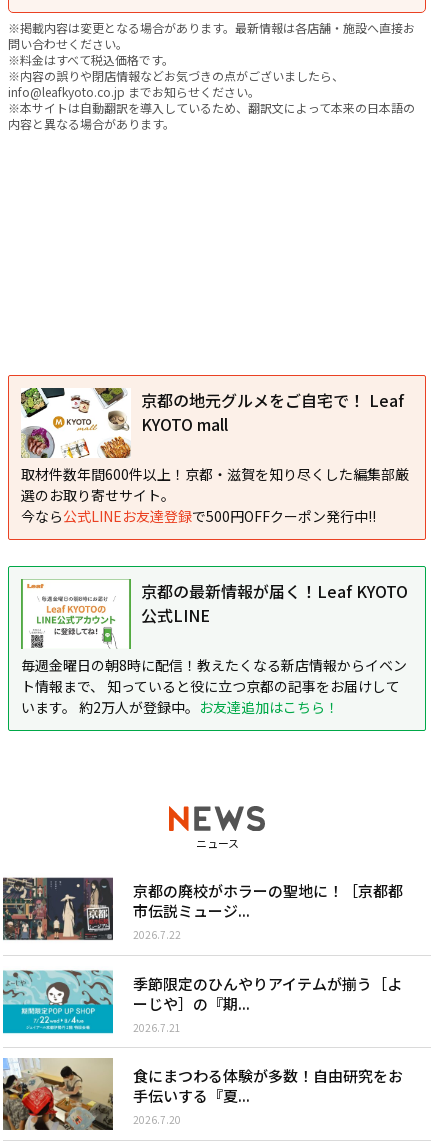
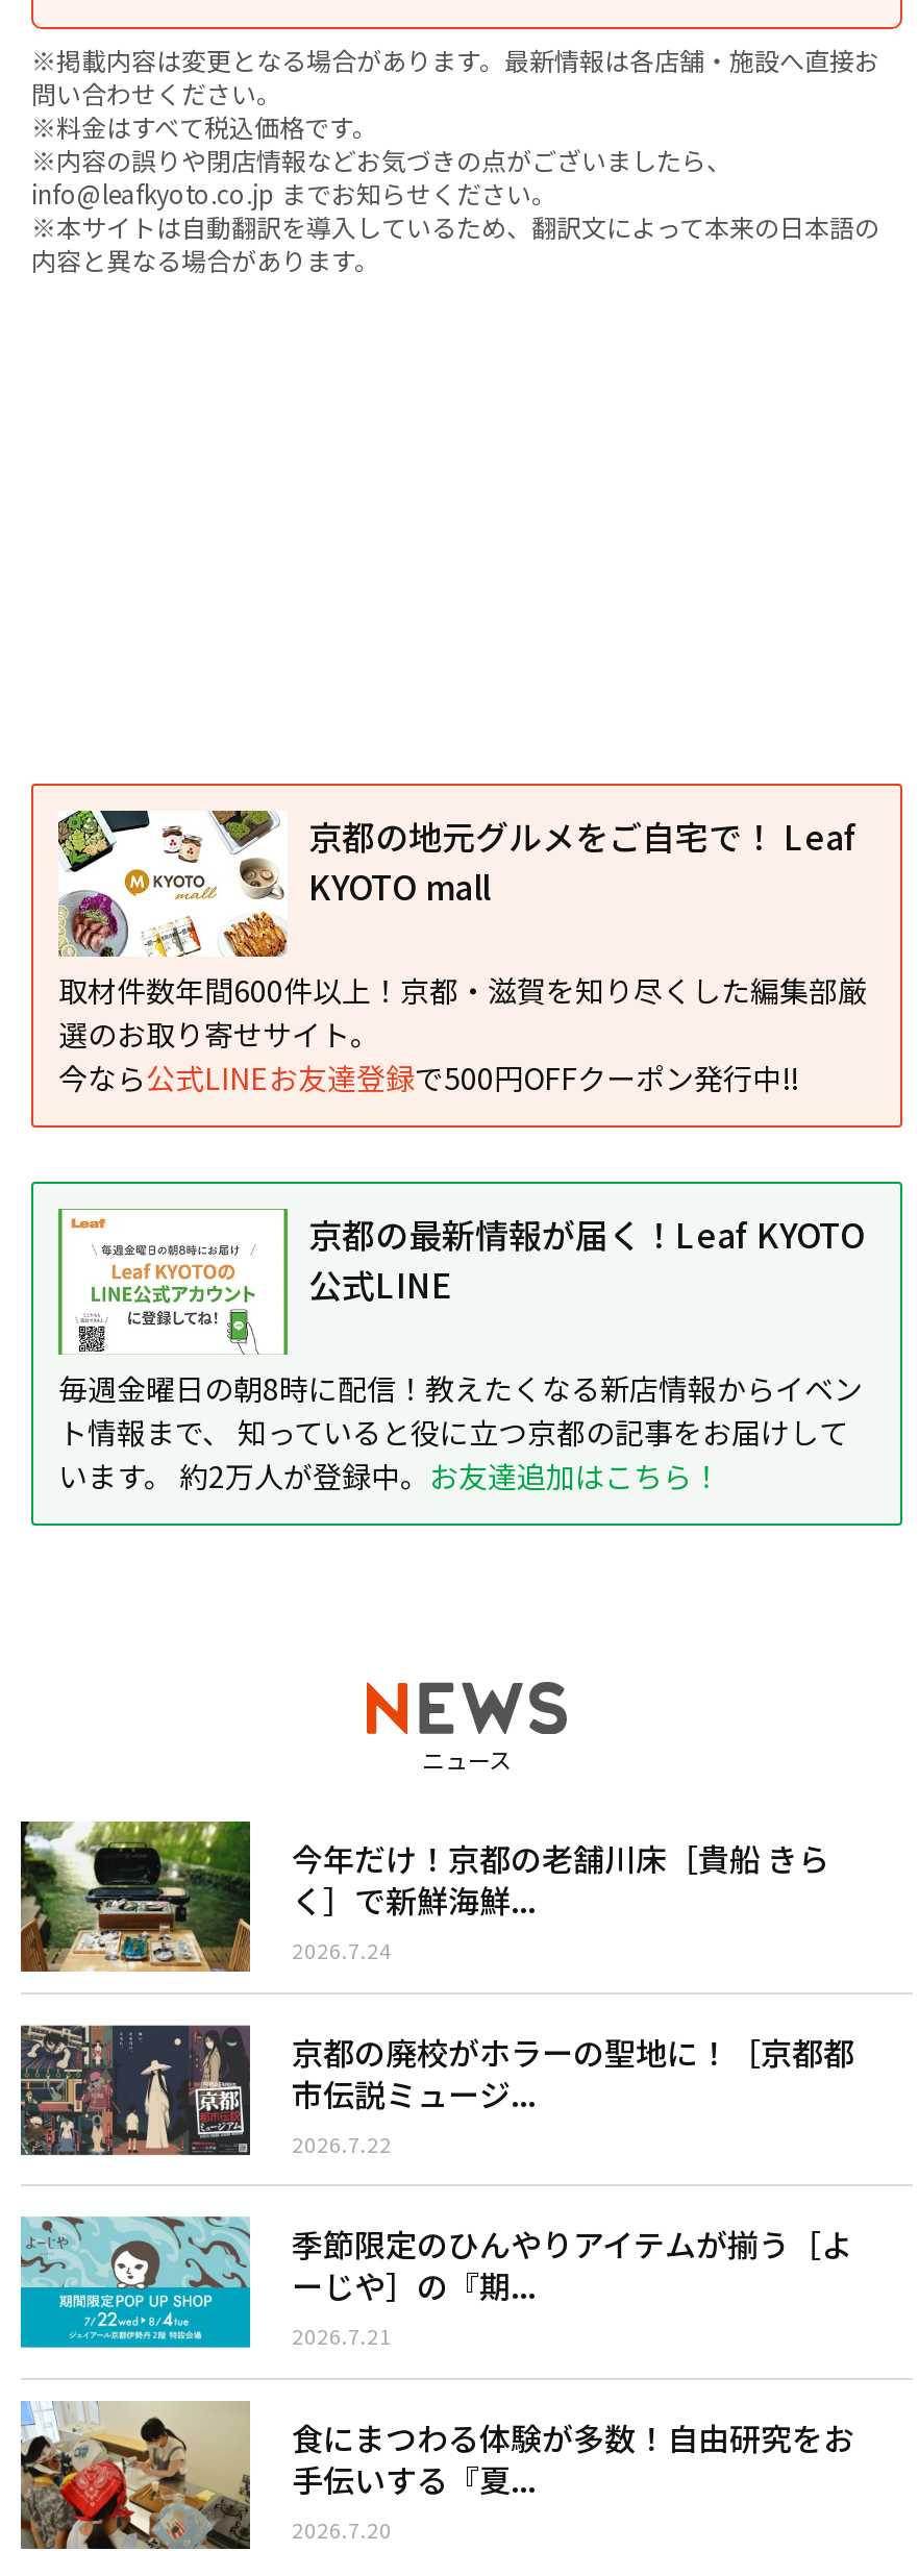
+ [image]
+ 今年だけ！京都の老舗川床［貴船 きら
+ く］で新鮮海鮮...
+ 2026.7.24
